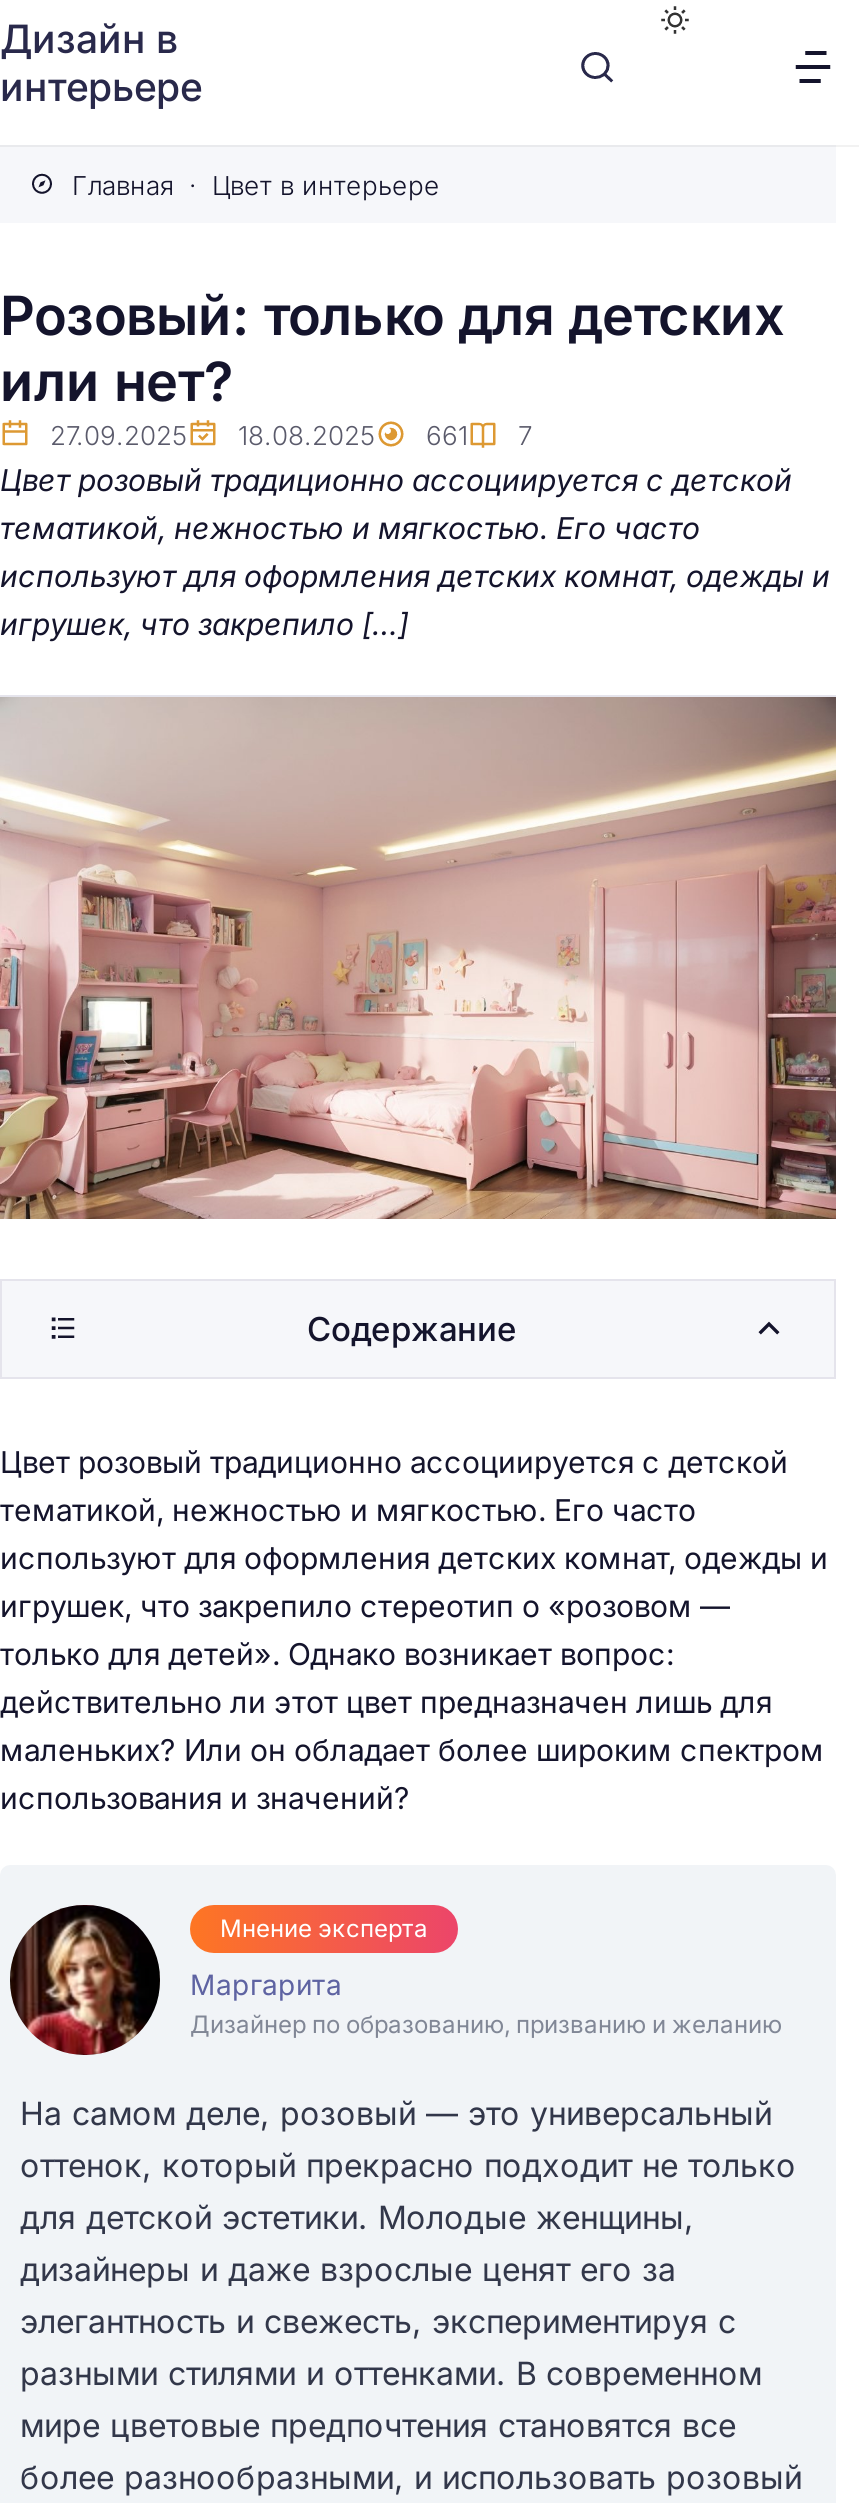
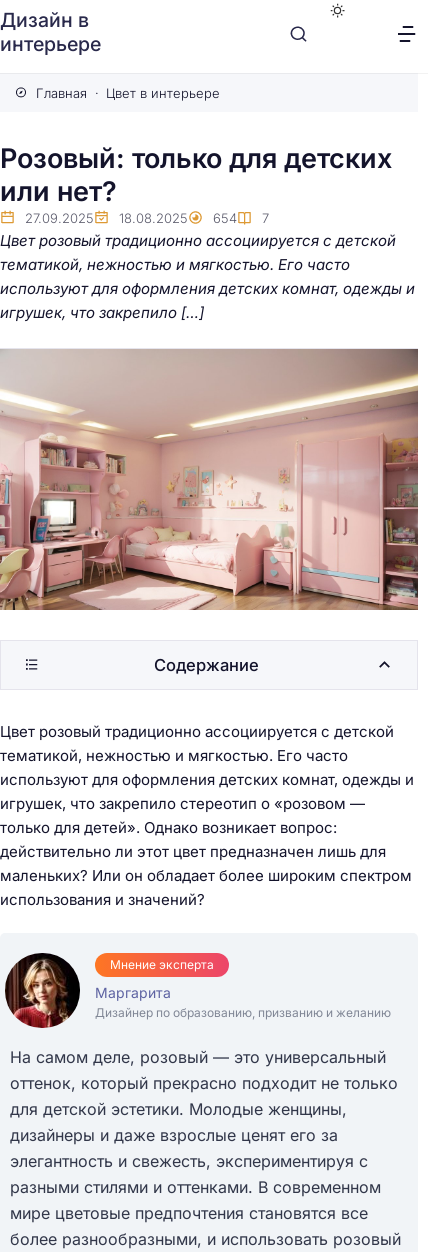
- 27.09.2025 18.08.2025 661 7
+ 27.09.2025 18.08.2025 654 7
